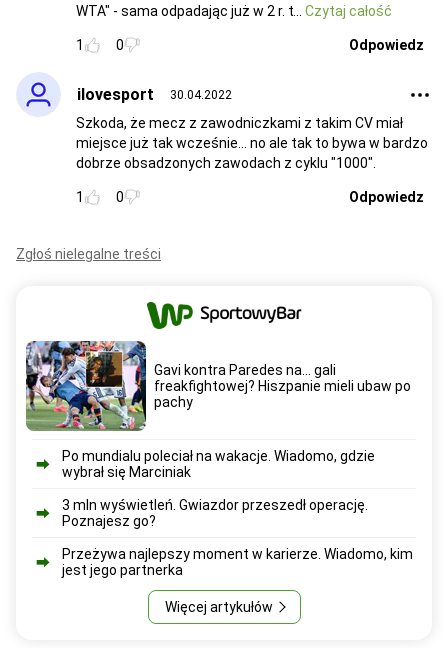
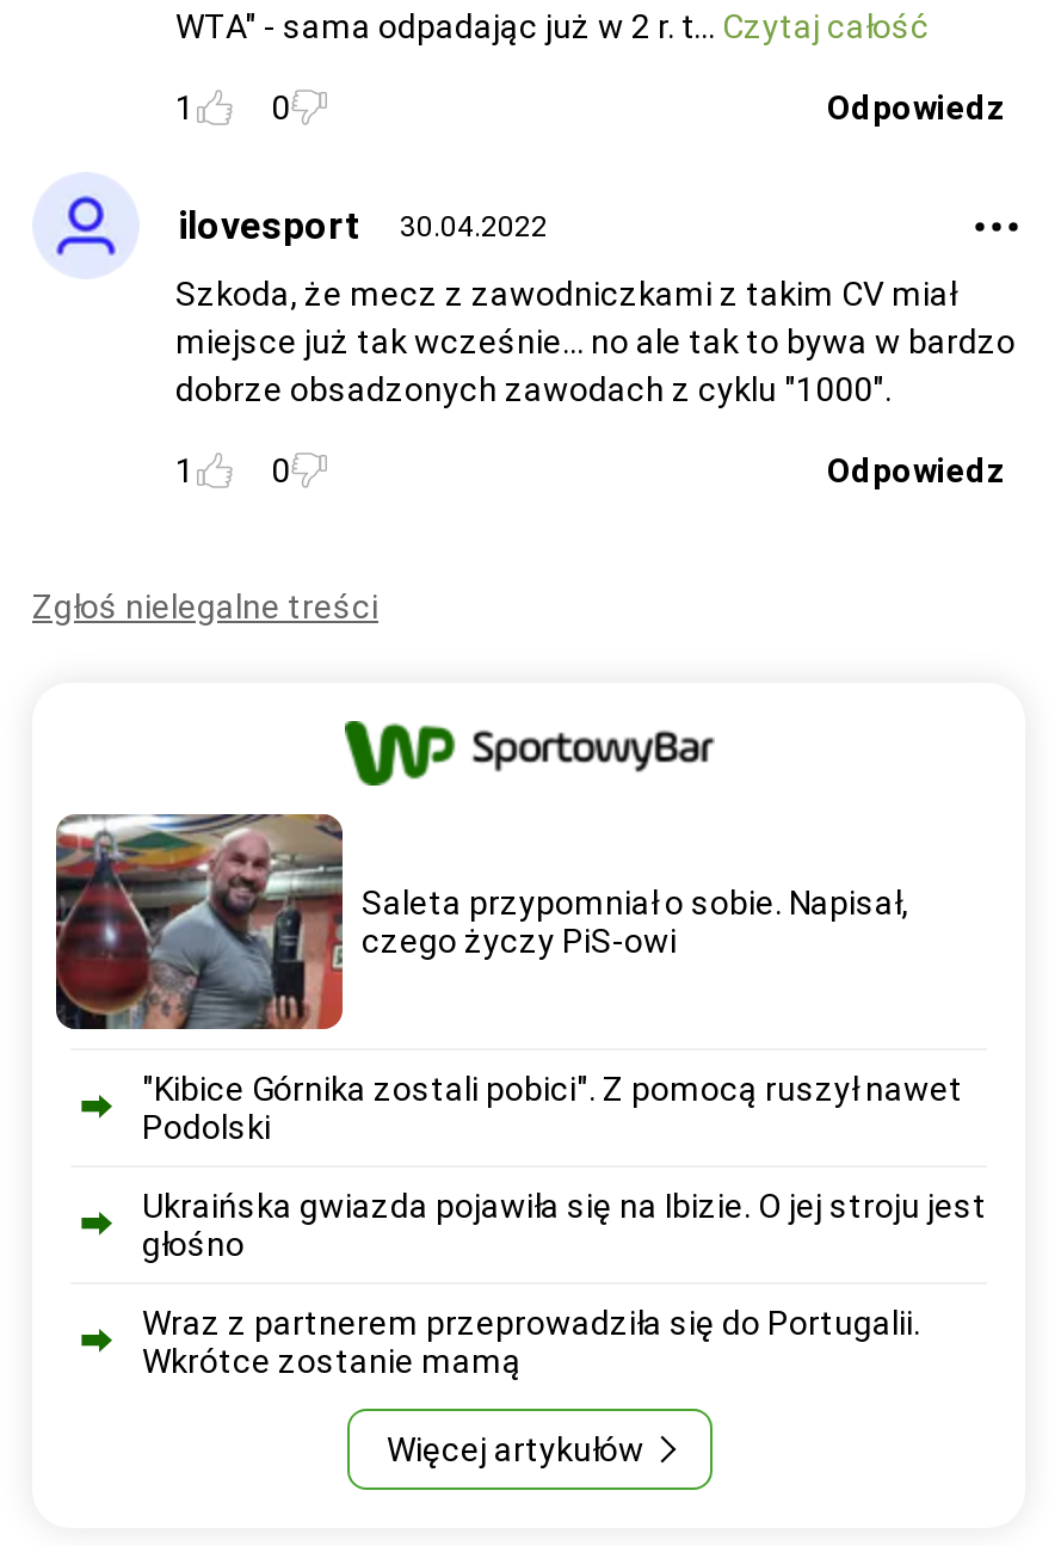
- [image]
- Gavi kontra Paredes na... gali
- freakfightowej? Hiszpanie mieli ubaw po
- pachy
+ [image]
+ Saleta przypomniał o sobie. Napisał,
+ czego życzy PiS-owi

- Po mundialu poleciał na wakacje. Wiadomo, gdzie
- wybrał się Marciniak
+ "Kibice Górnika zostali pobici". Z pomocą ruszył nawet
+ Podolski

- 3 mln wyświetleń. Gwiazdor przeszedł operację.
- Poznajesz go?
+ Ukraińska gwiazda pojawiła się na Ibizie. O jej stroju jest
+ głośno

- Przeżywa najlepszy moment w karierze. Wiadomo, kim
- jest jego partnerka
+ Wraz z partnerem przeprowadziła się do Portugalii.
+ Wkrótce zostanie mamą
